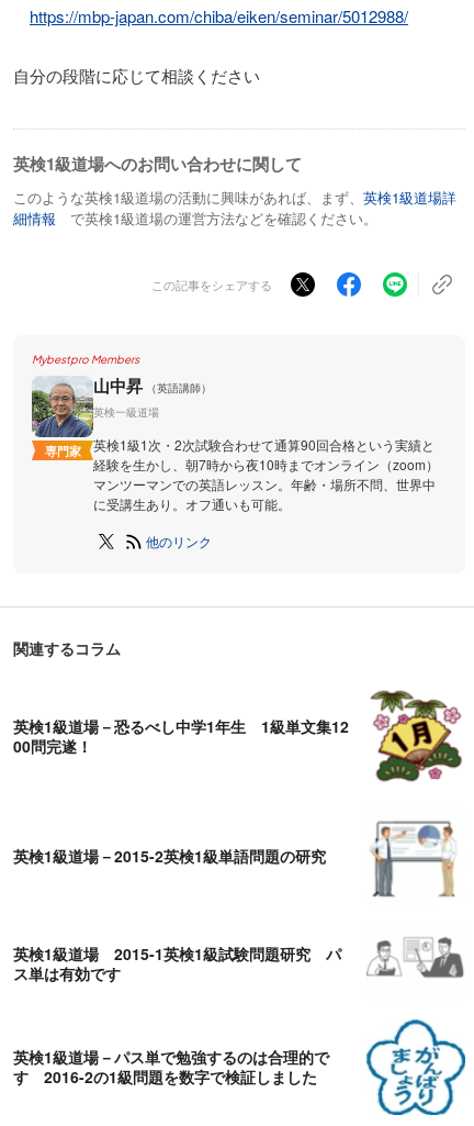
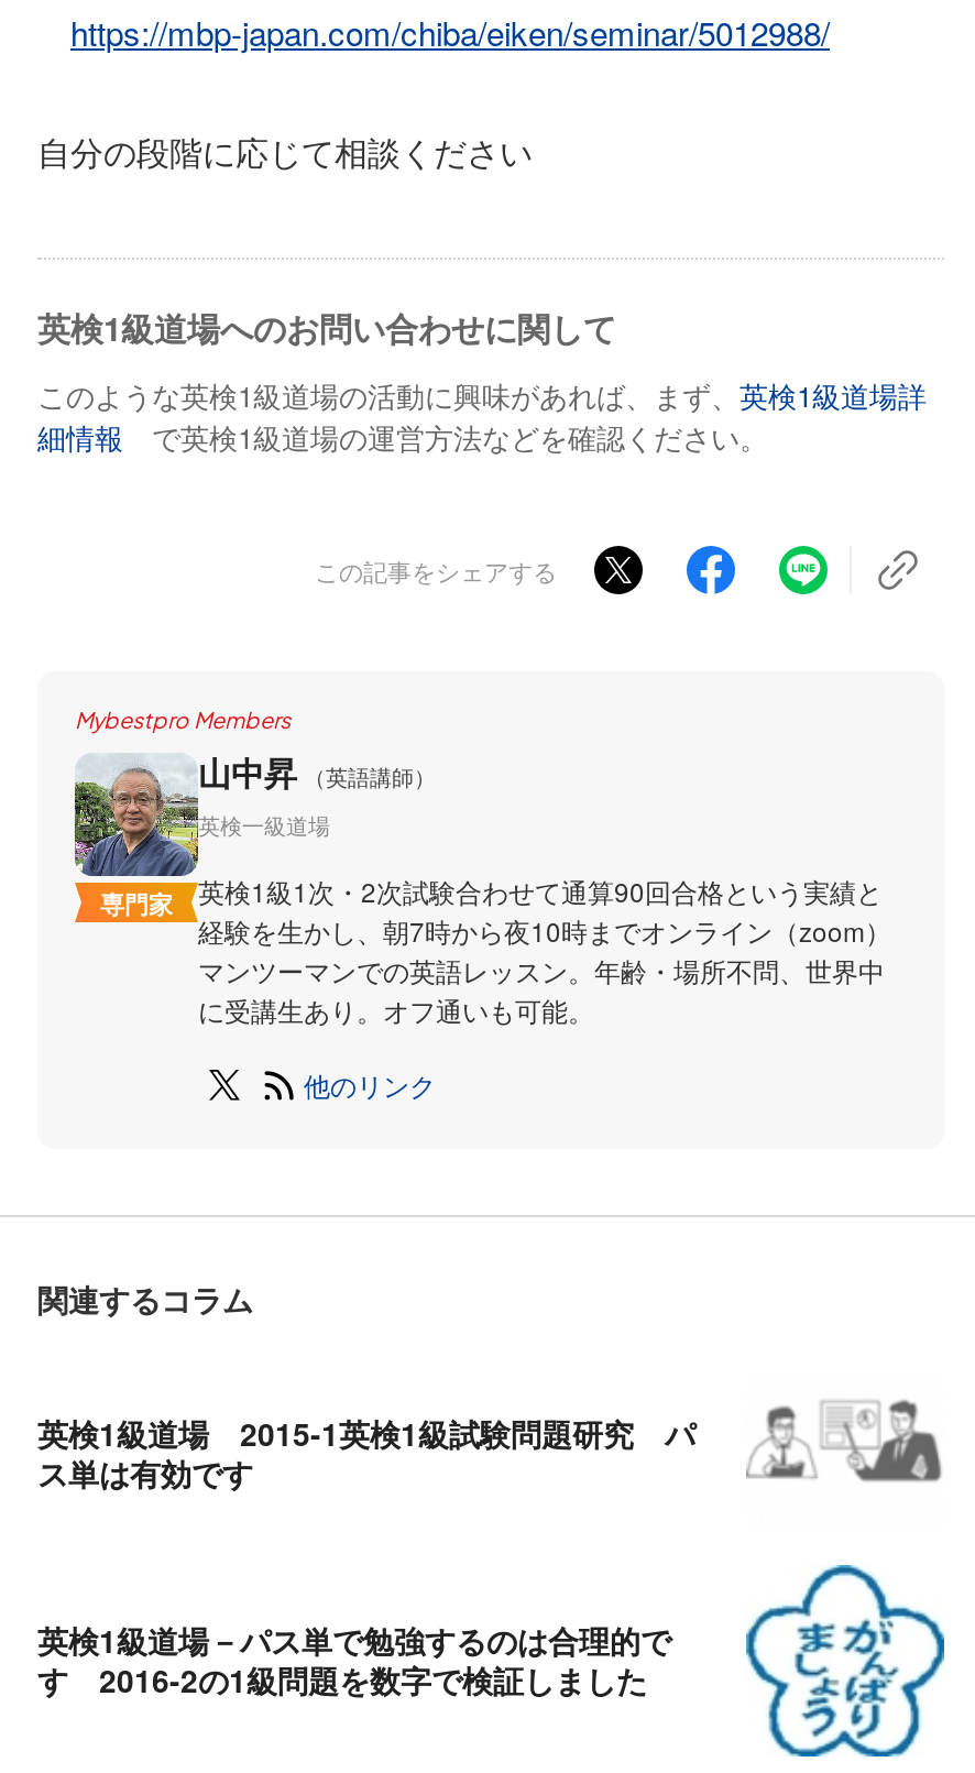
- [image]
- 英検1級道場－恐るべし中学1年生 1級単文集12
- 00問完遂！

- [image]
- 英検1級道場－2015-2英検1級単語問題の研究
